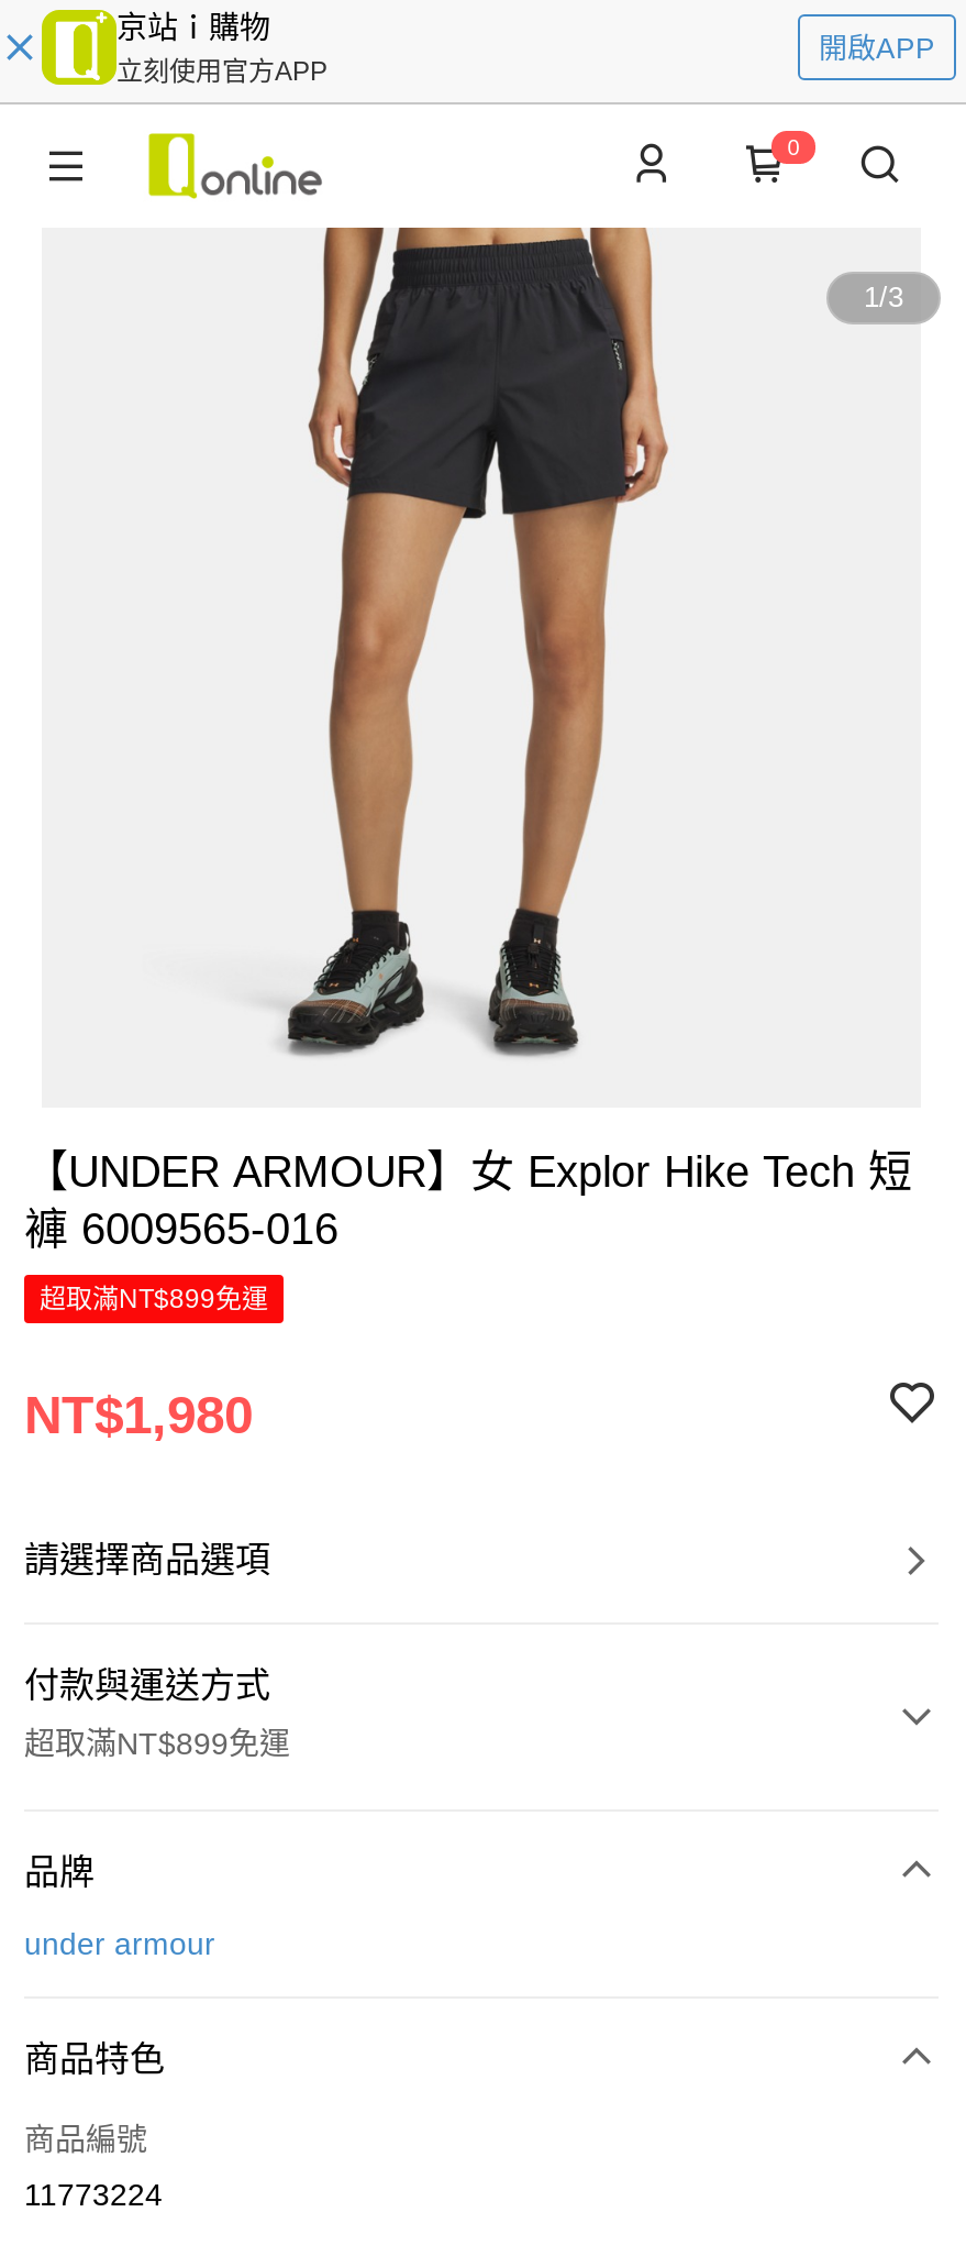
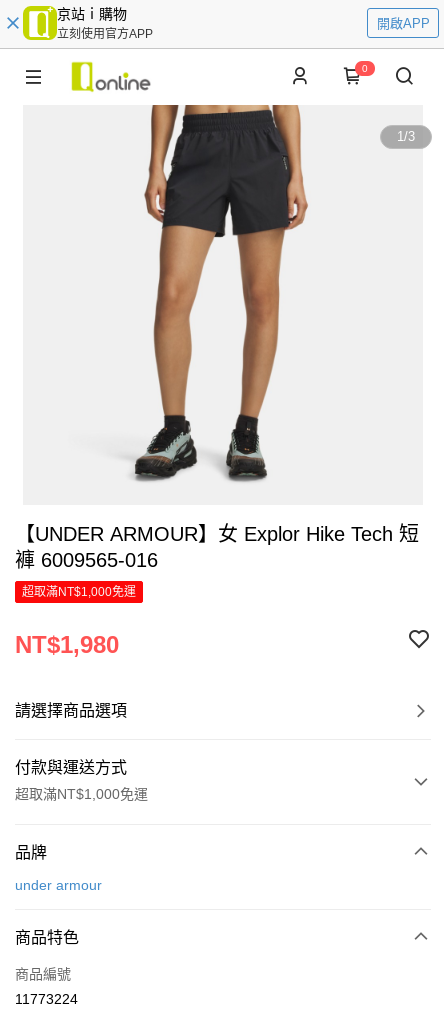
- 超取滿NT$899免運
+ 超取滿NT$1,000免運

- 超取滿NT$899免運
+ 超取滿NT$1,000免運
